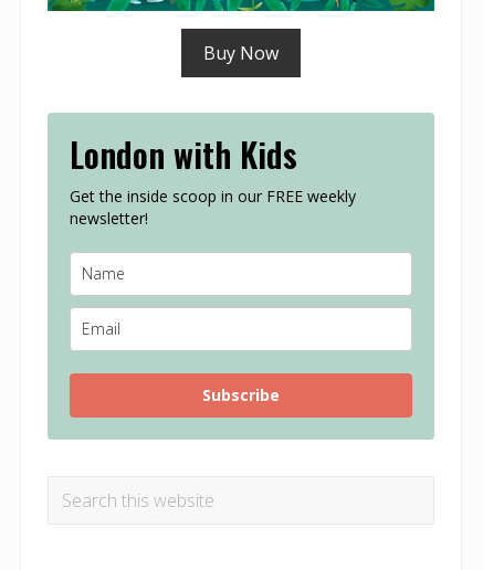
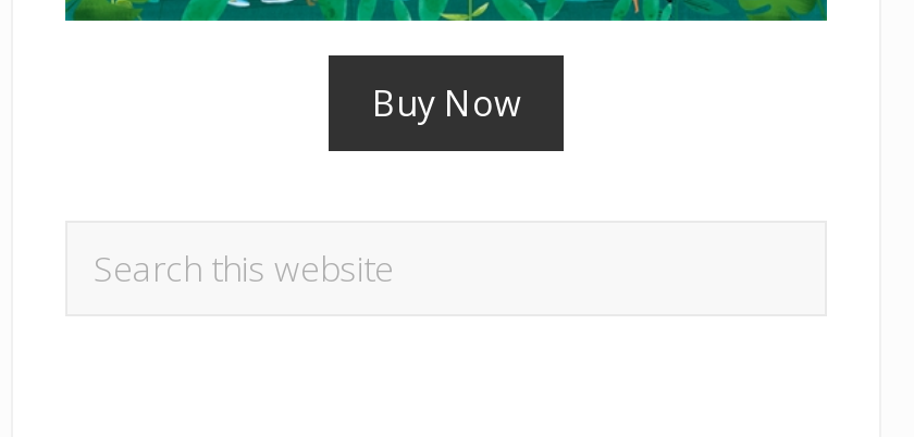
- [image]
- London with Kids
- Get the inside scoop in our FREE weekly
- newsletter!

- Subscribe
